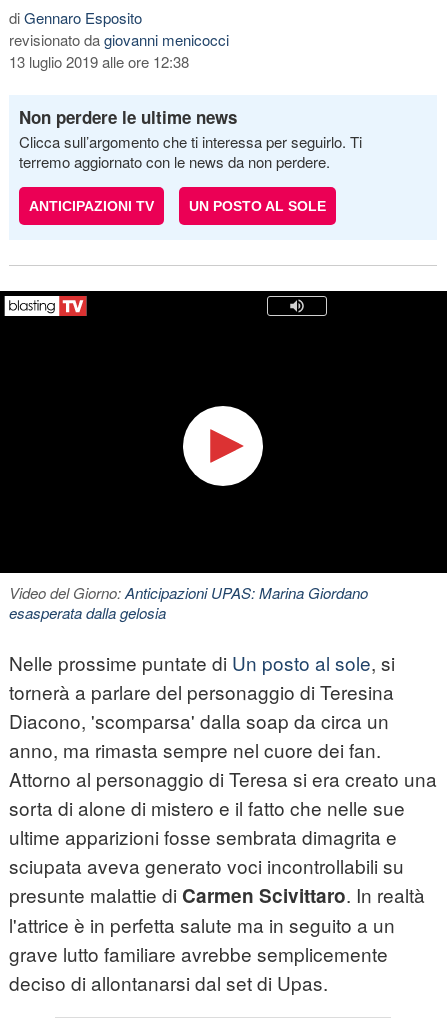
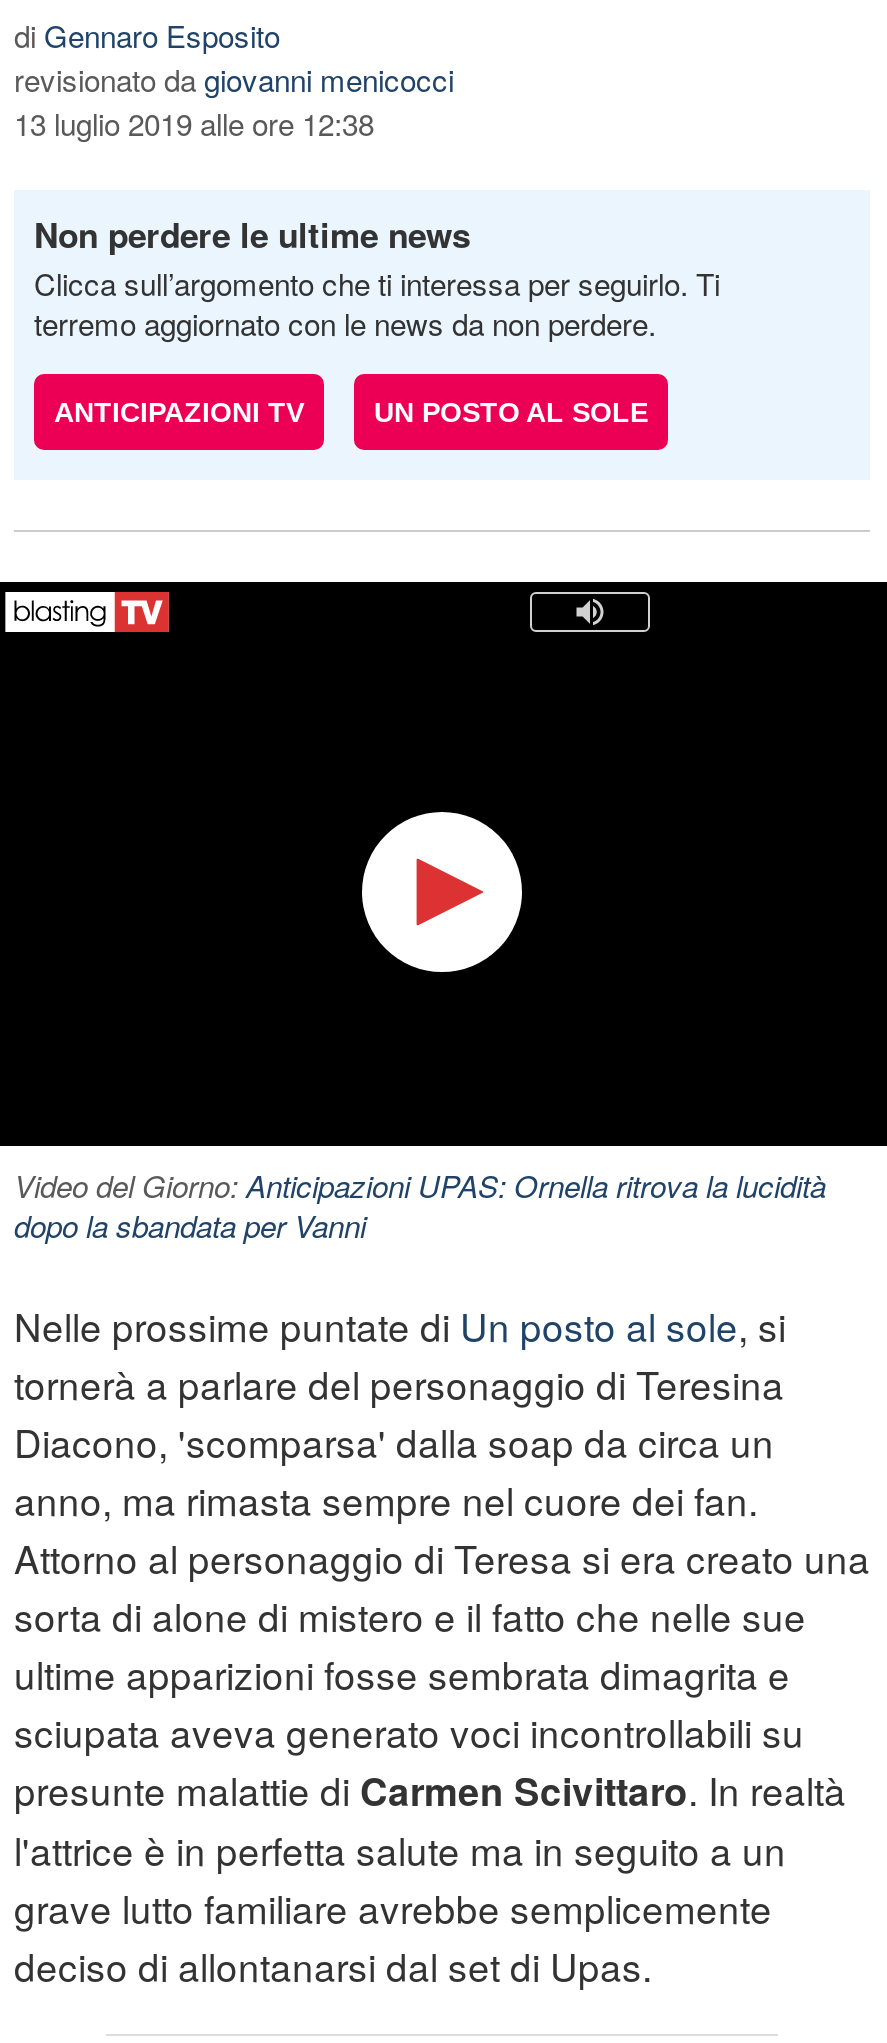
- Video del Giorno: Anticipazioni UPAS: Marina Giordano
- esasperata dalla gelosia
+ Video del Giorno: Anticipazioni UPAS: Ornella ritrova la lucidità
+ dopo la sbandata per Vanni
